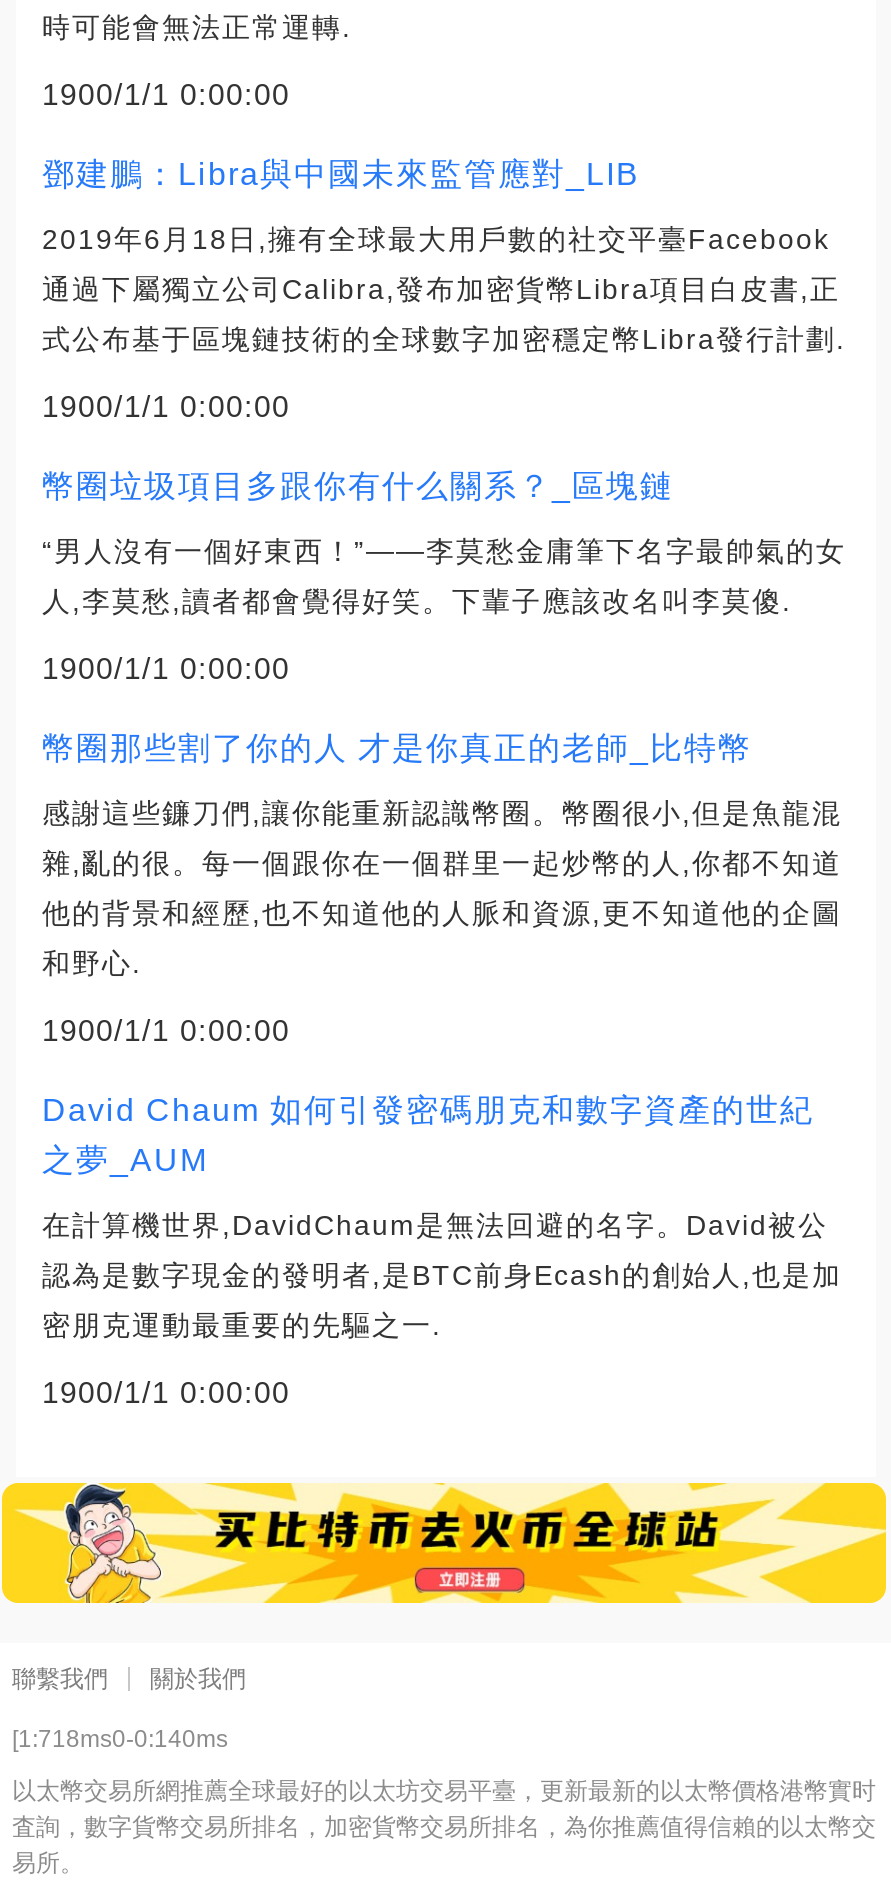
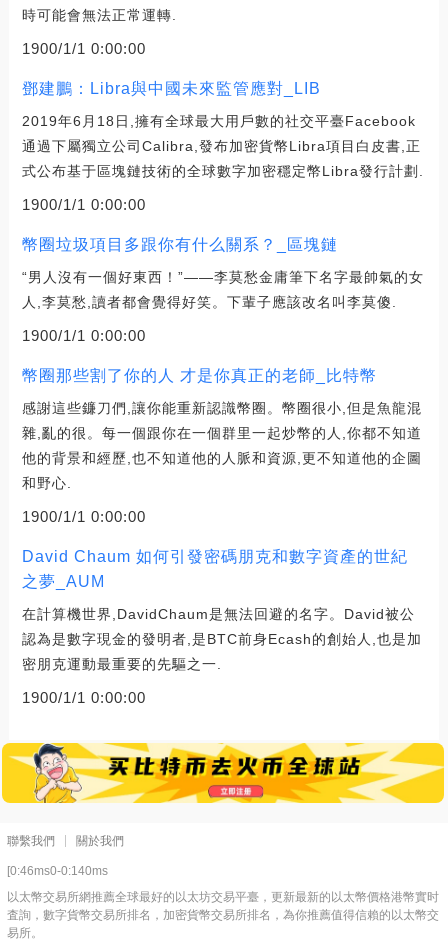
- [1:718ms0-0:140ms
+ [0:46ms0-0:140ms
